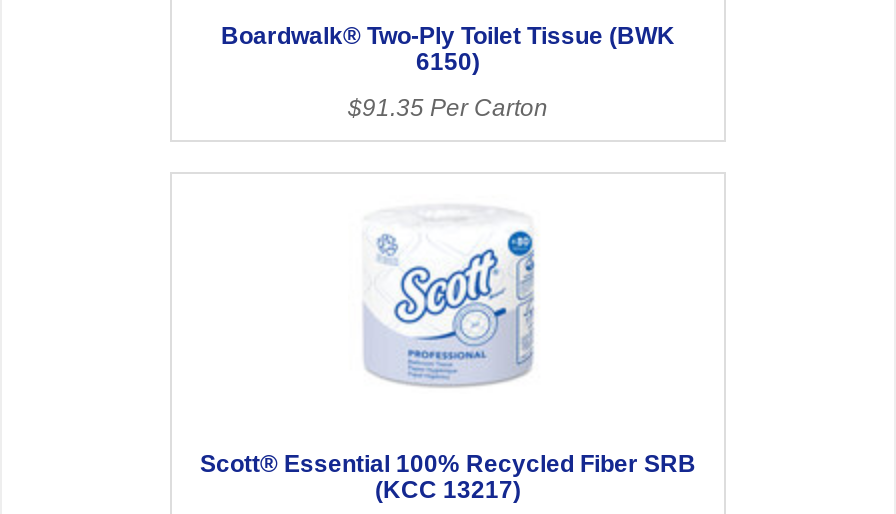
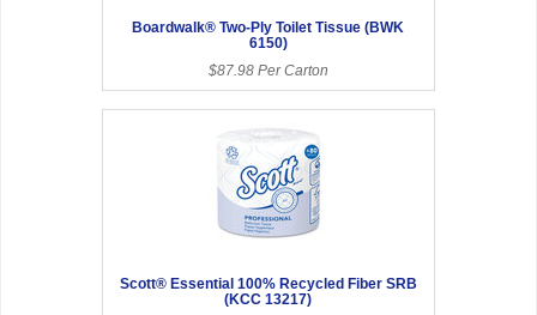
- $91.35 Per Carton
+ $87.98 Per Carton
